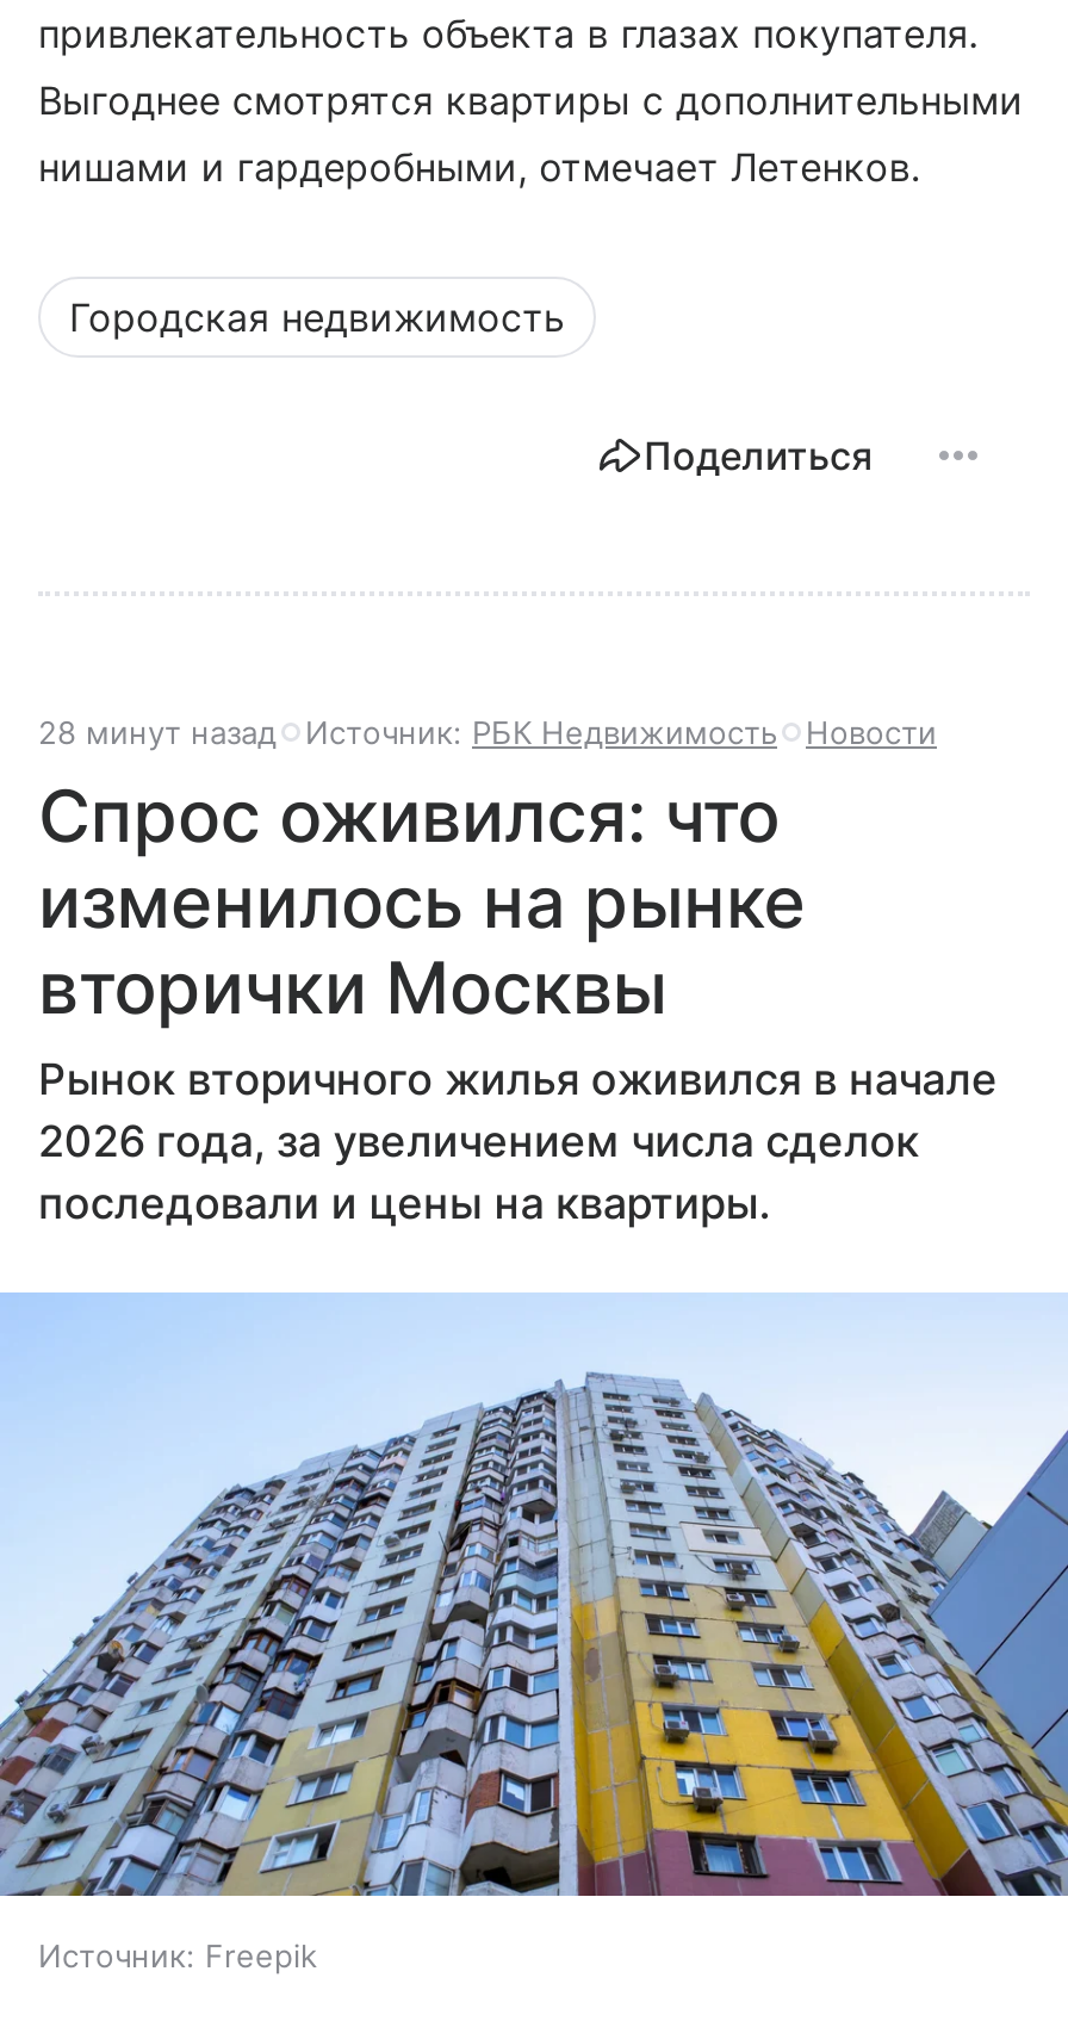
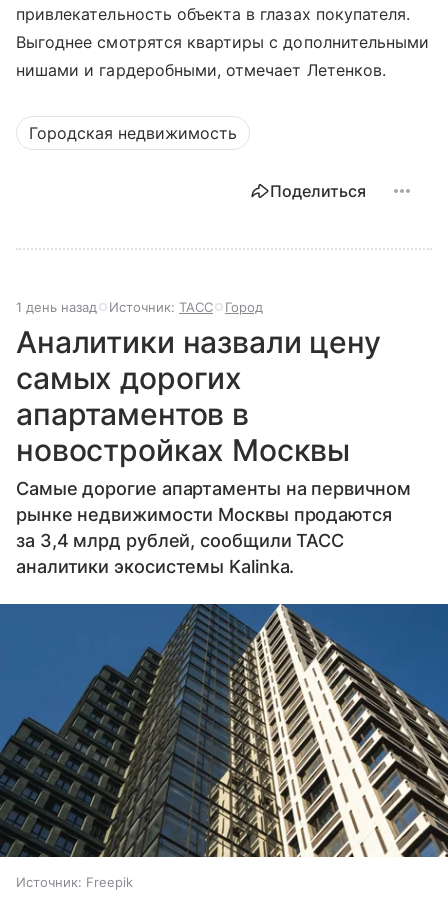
- 28 минут назад
- Источник: РБК Недвижимость
- Новости
- Спрос оживился: что
- изменилось на рынке
- вторички Москвы
- Рынок вторичного жилья оживился в начале
- 2026 года, за увеличением числа сделок
- последовали и цены на квартиры.
+ 1 день назад
+ Источник: ТАСС
+ Город
+ Аналитики назвали цену
+ самых дорогих
+ апартаментов в
+ новостройках Москвы
+ Самые дорогие апартаменты на первичном
+ рынке недвижимости Москвы продаются
+ за 3,4 млрд рублей, сообщили ТАСС
+ аналитики экосистемы Kalinka.

- [image]
+ [image]
